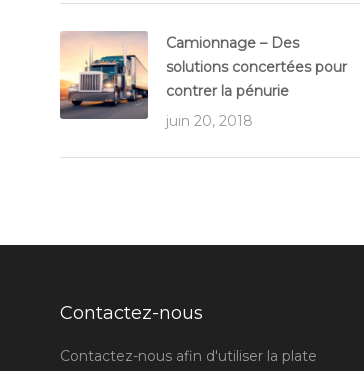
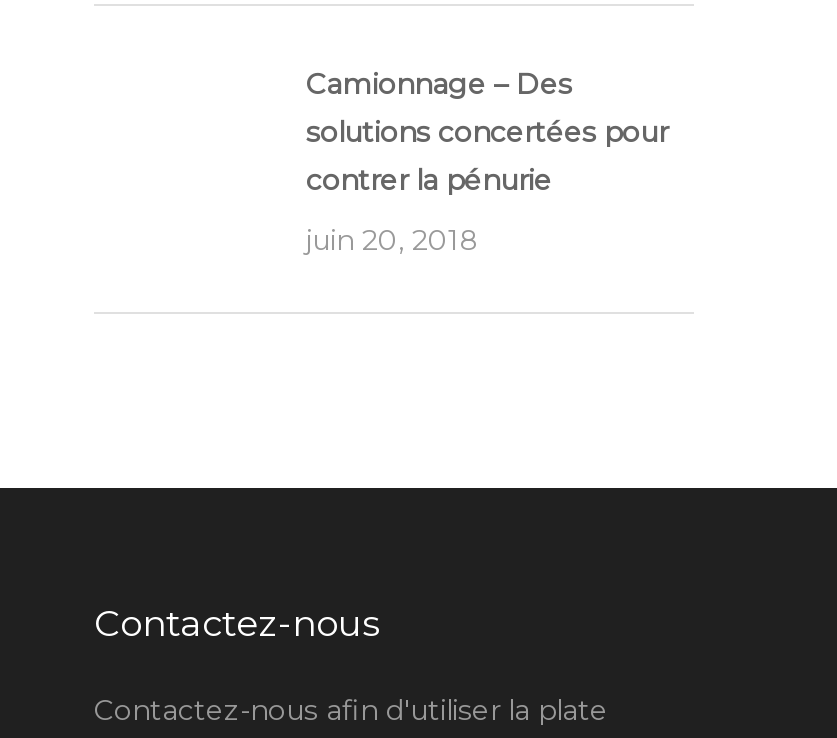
- [image]
